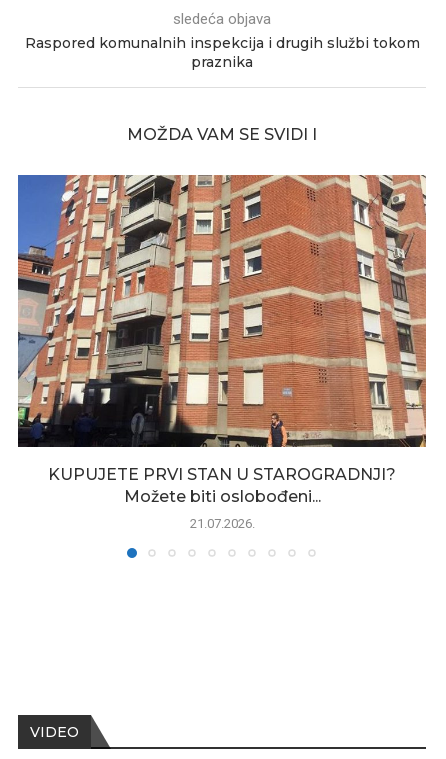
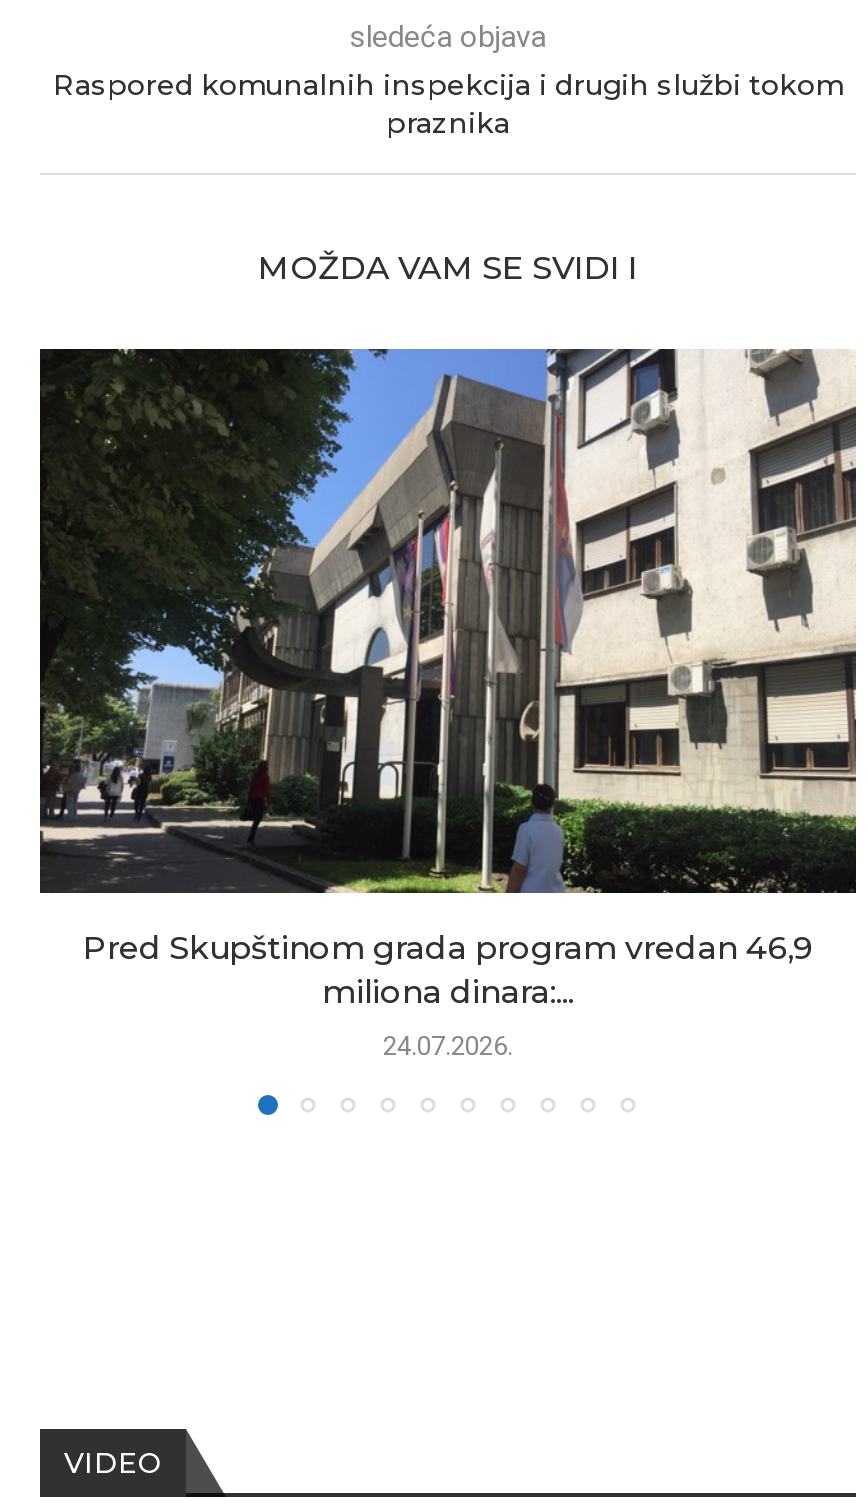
- [image]
- KUPUJETE PRVI STAN U STAROGRADNJI?
- Možete biti oslobođeni...
+ [image]
+ Pred Skupštinom grada program vredan 46,9
+ miliona dinara:...

- 21.07.2026.
+ 24.07.2026.
